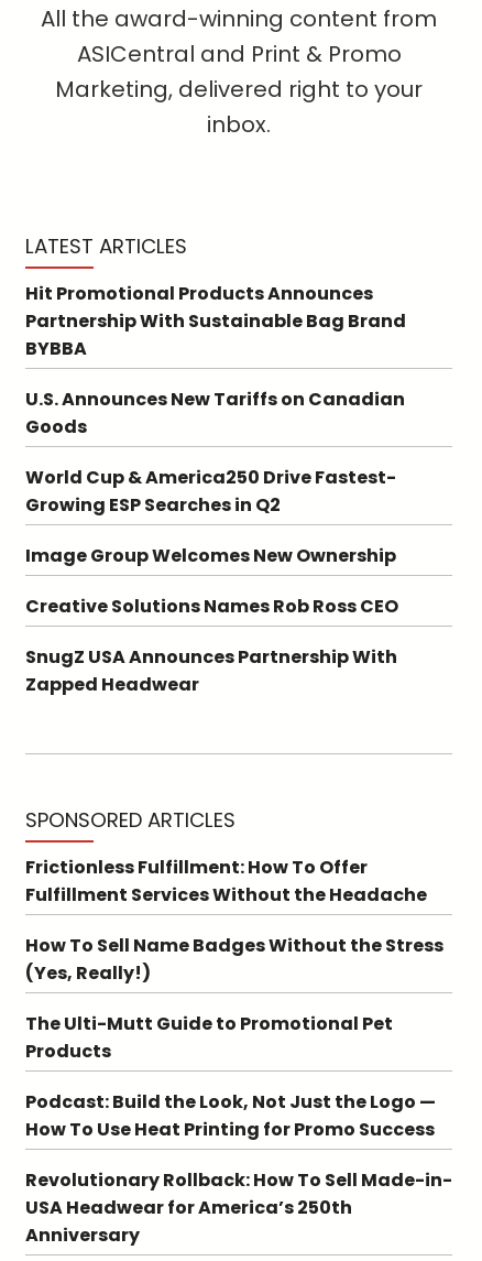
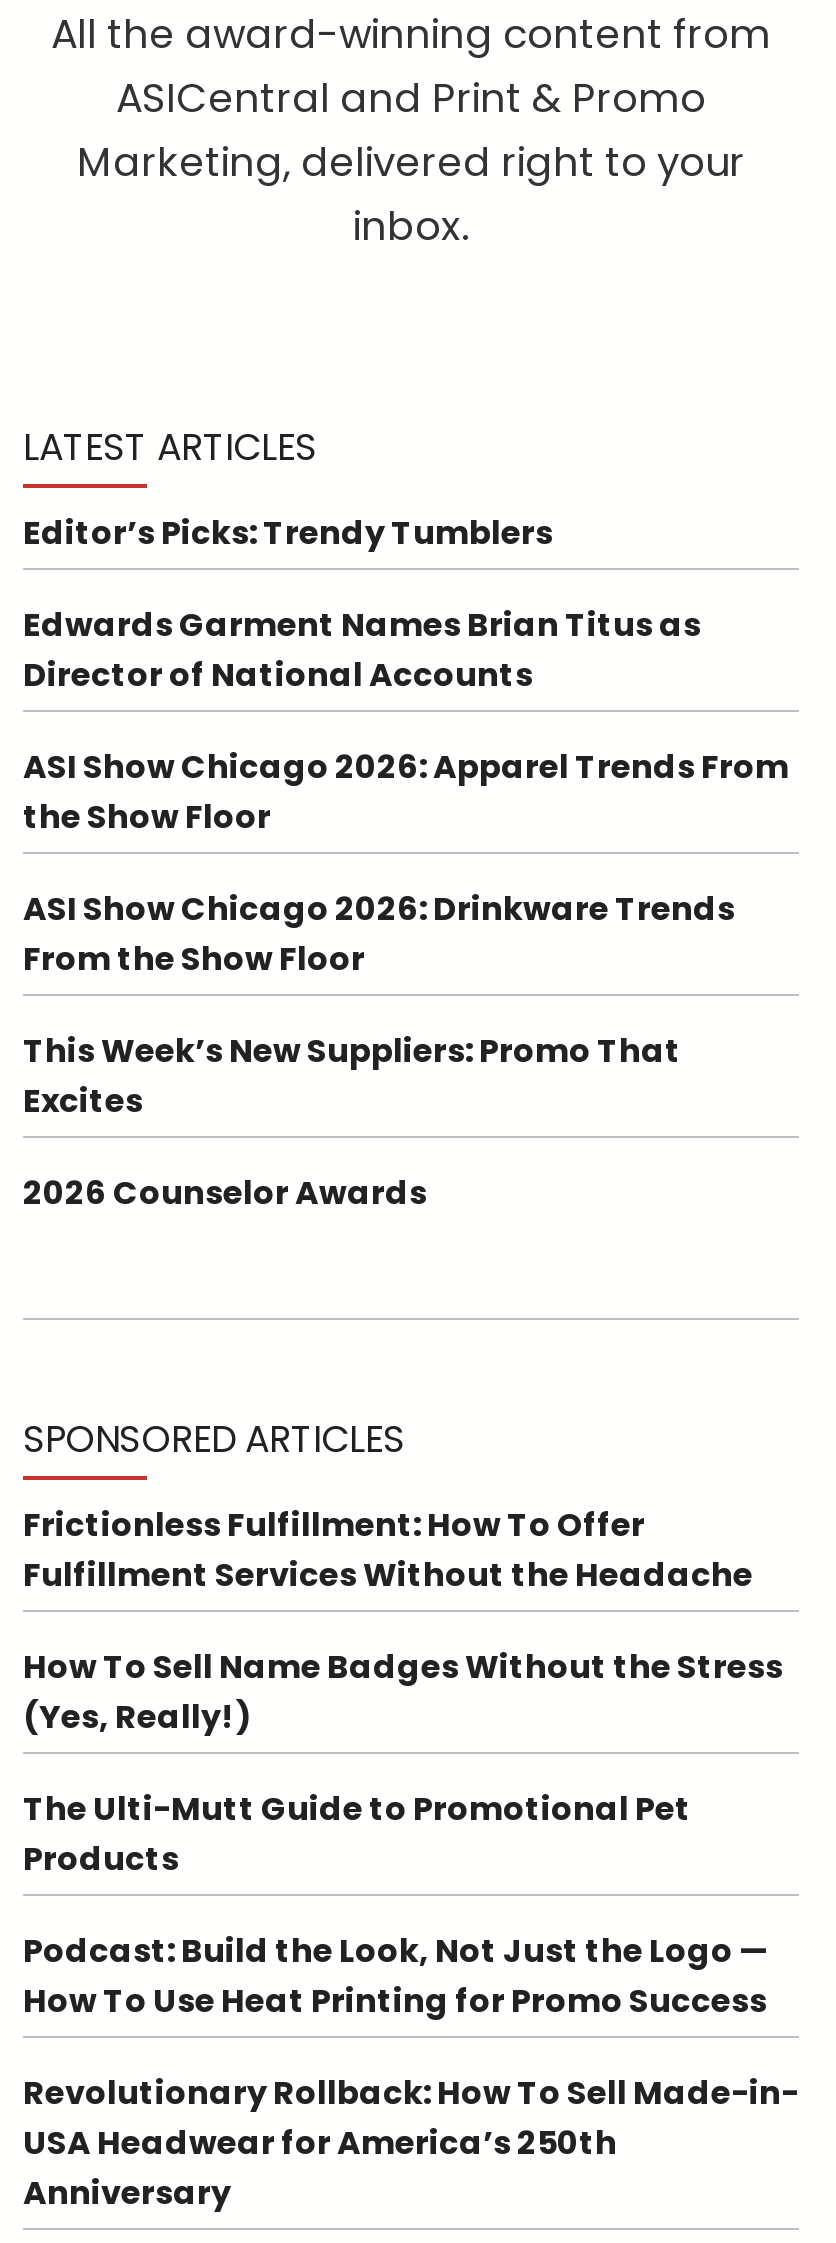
- Hit Promotional Products Announces
- Partnership With Sustainable Bag Brand
- BYBBA
+ Editor’s Picks: Trendy Tumblers

- U.S. Announces New Tariffs on Canadian
- Goods
+ Edwards Garment Names Brian Titus as
+ Director of National Accounts

- World Cup & America250 Drive Fastest-
- Growing ESP Searches in Q2
+ ASI Show Chicago 2026: Apparel Trends From
+ the Show Floor

- Image Group Welcomes New Ownership
+ ASI Show Chicago 2026: Drinkware Trends
+ From the Show Floor

- Creative Solutions Names Rob Ross CEO
+ This Week’s New Suppliers: Promo That
+ Excites

- SnugZ USA Announces Partnership With
- Zapped Headwear
+ 2026 Counselor Awards
